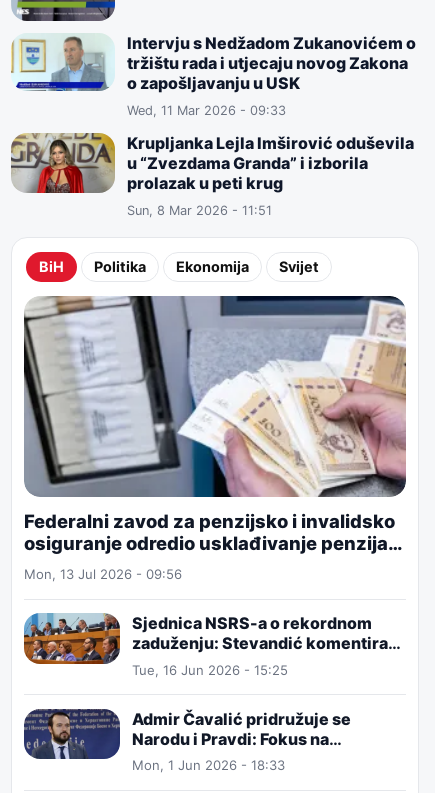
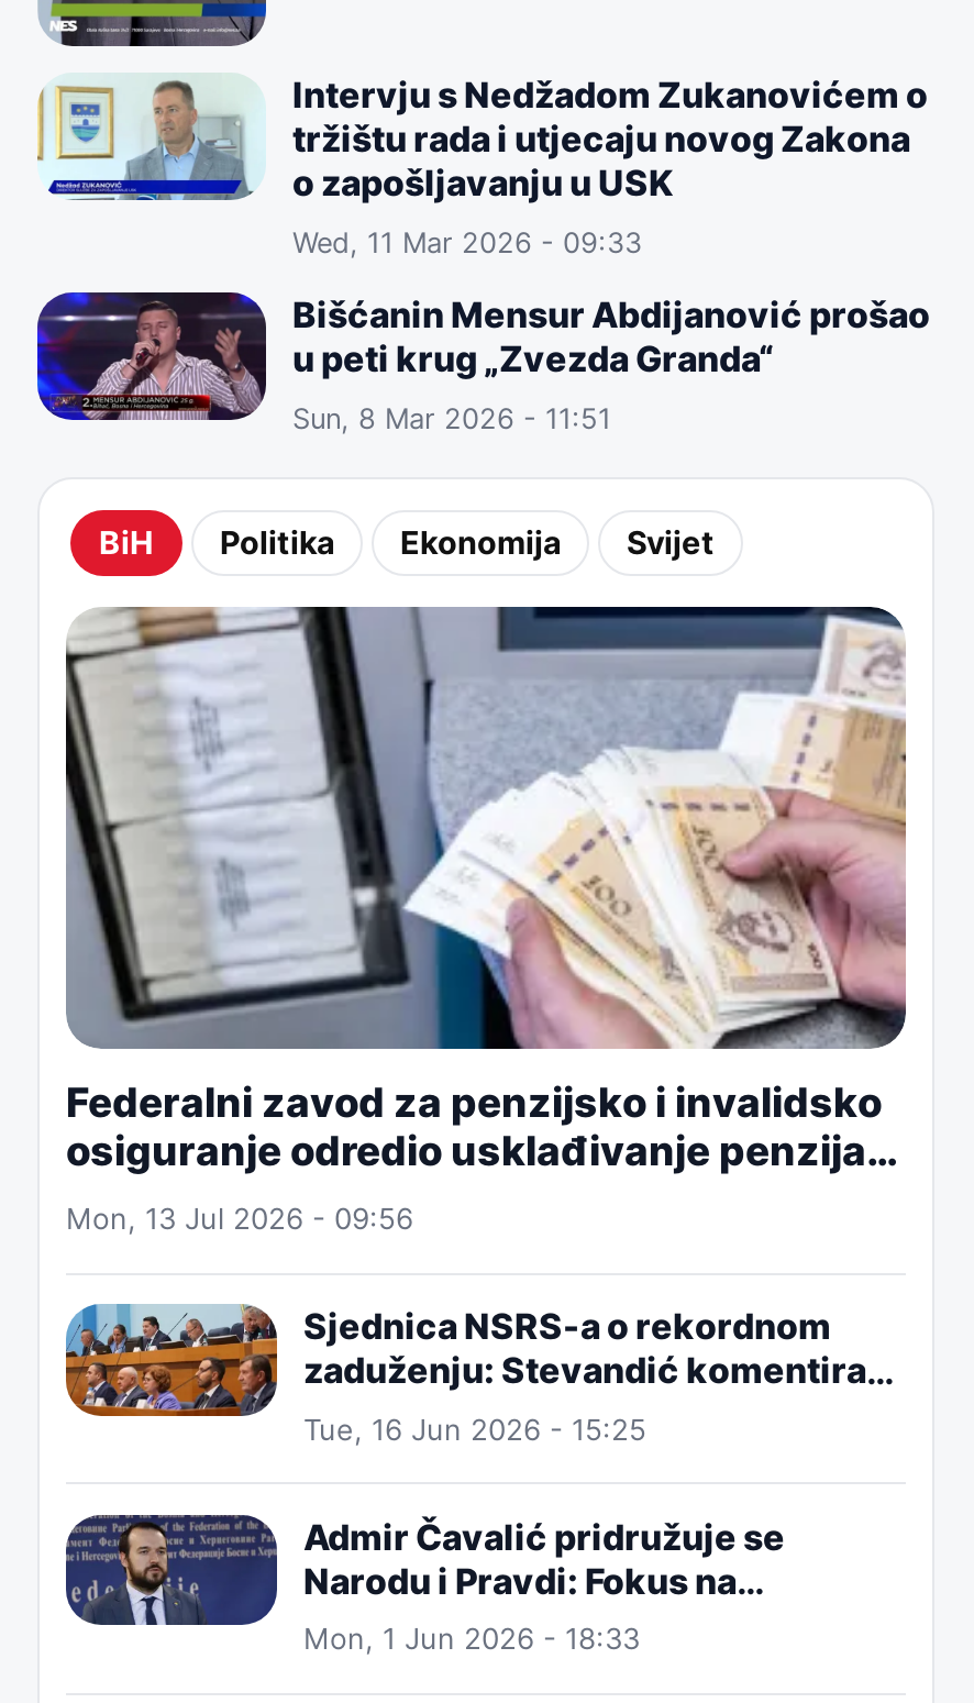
- [image]
- Krupljanka Lejla Imširović oduševila
- u “Zvezdama Granda” i izborila
- prolazak u peti krug
+ [image]
+ Bišćanin Mensur Abdijanović prošao
+ u peti krug „Zvezda Granda“
